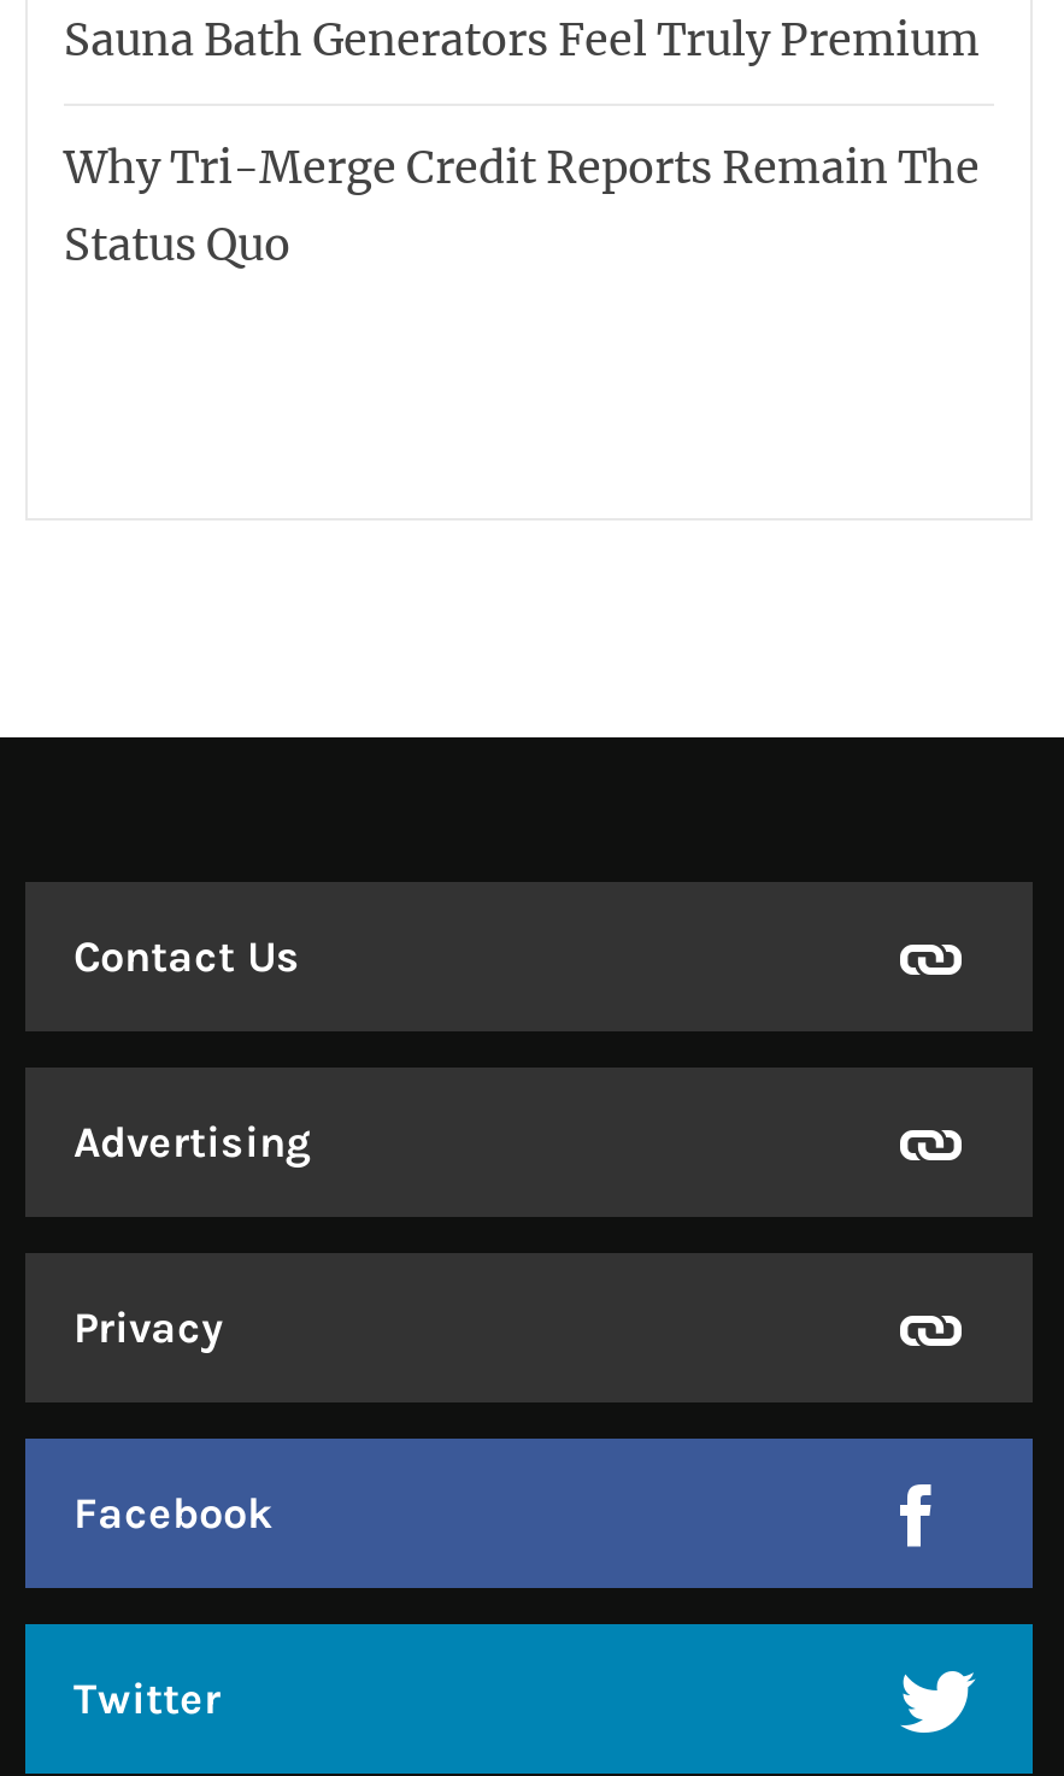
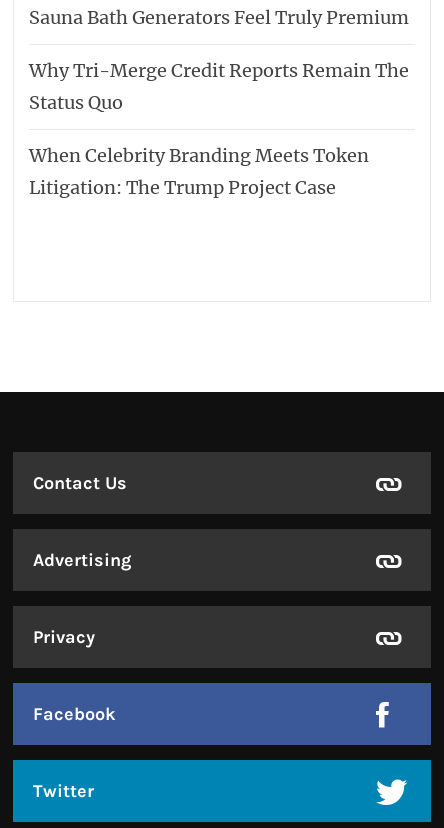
+ When Celebrity Branding Meets Token
+ Litigation: The Trump Project Case
